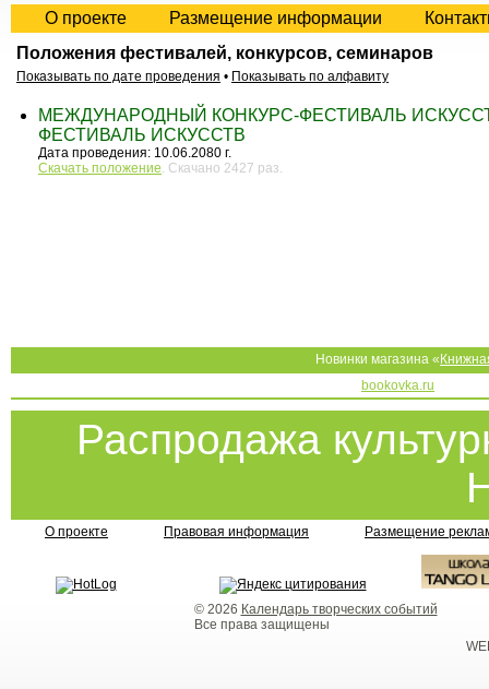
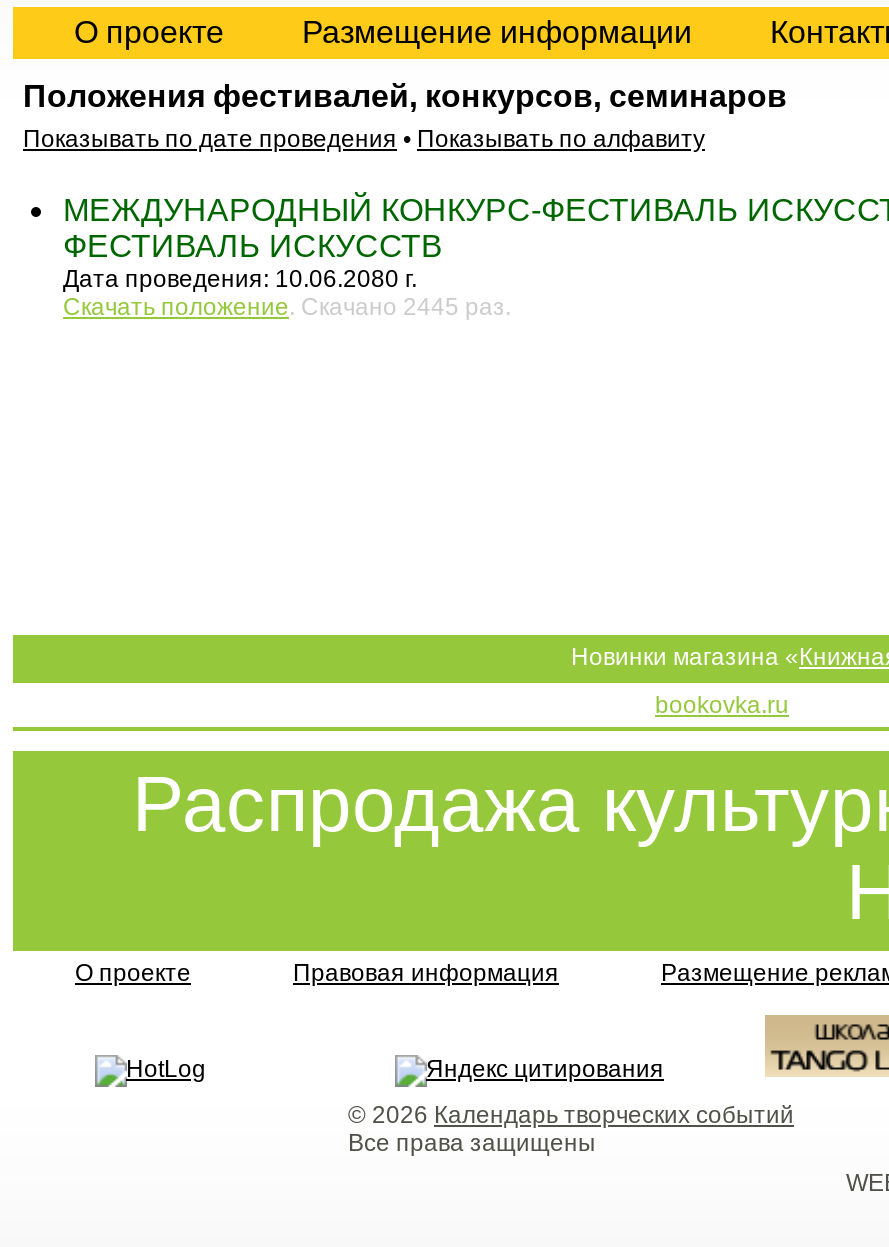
- Скачать положение. Скачано 2427 раз.
+ Скачать положение. Скачано 2445 раз.
